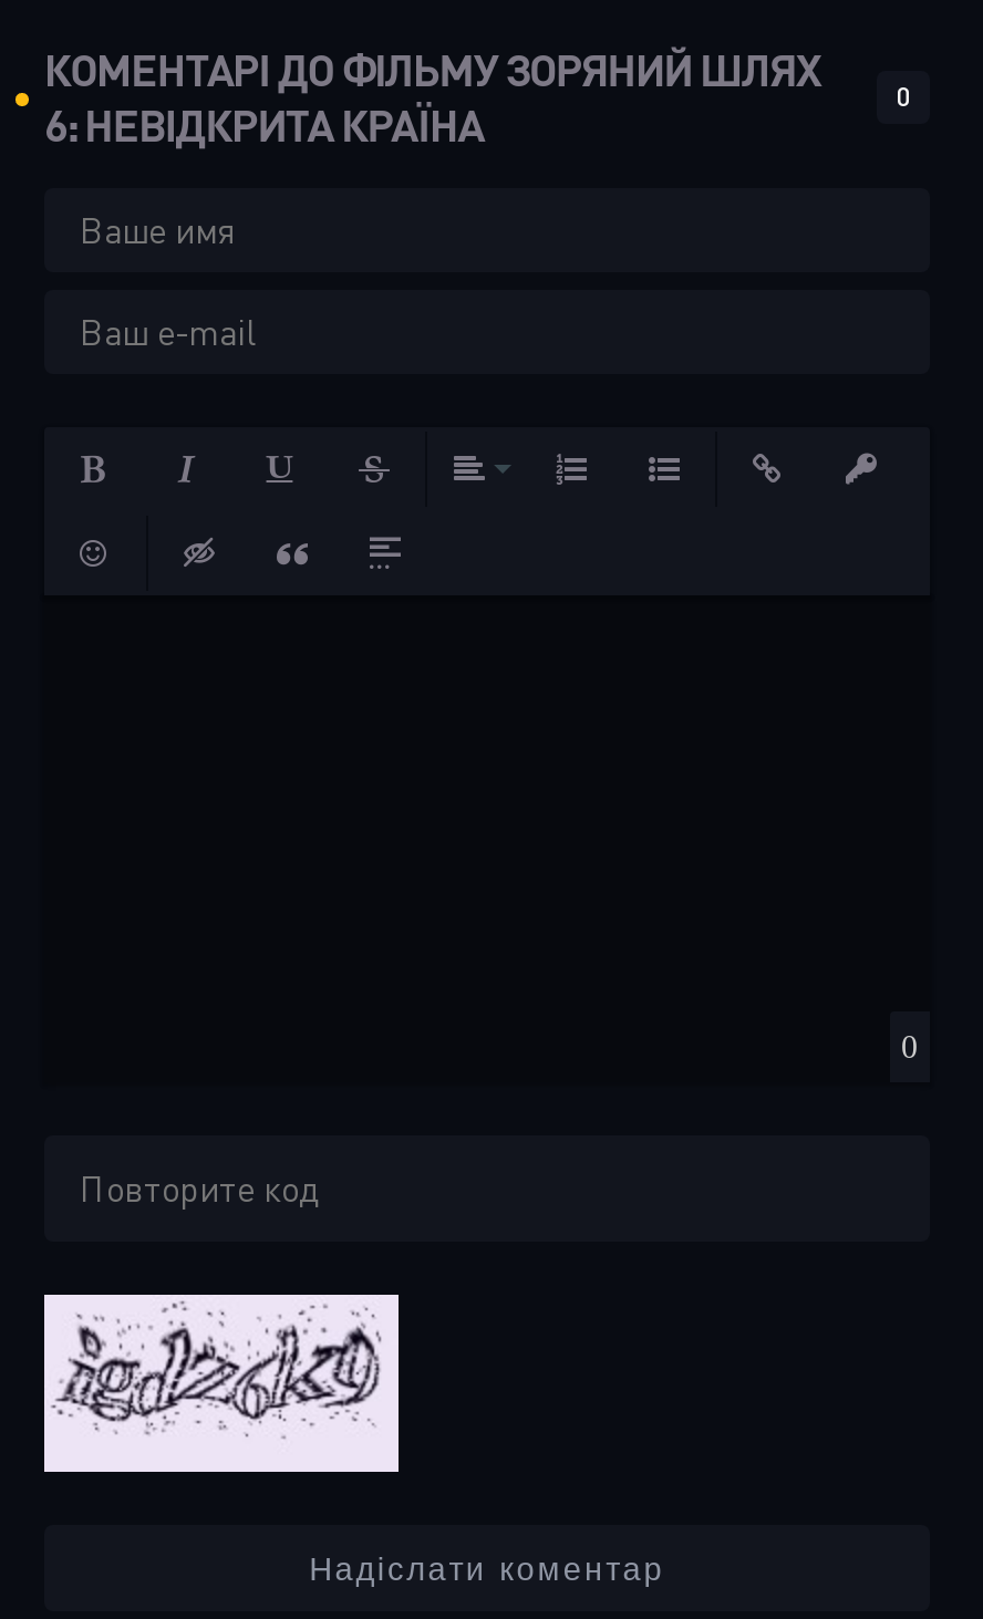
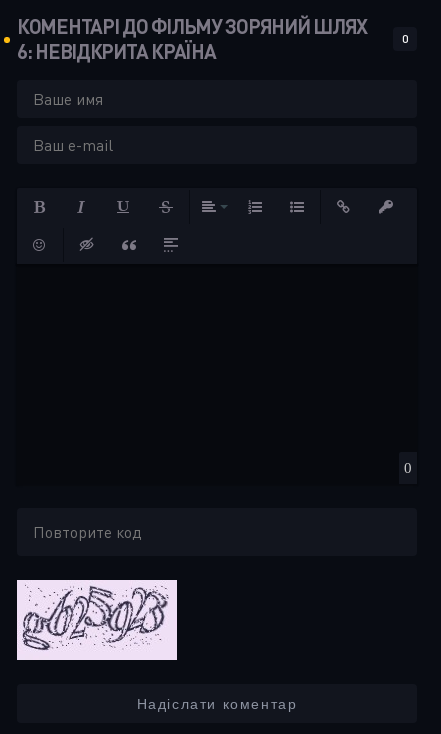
- [image]
+ [image]
